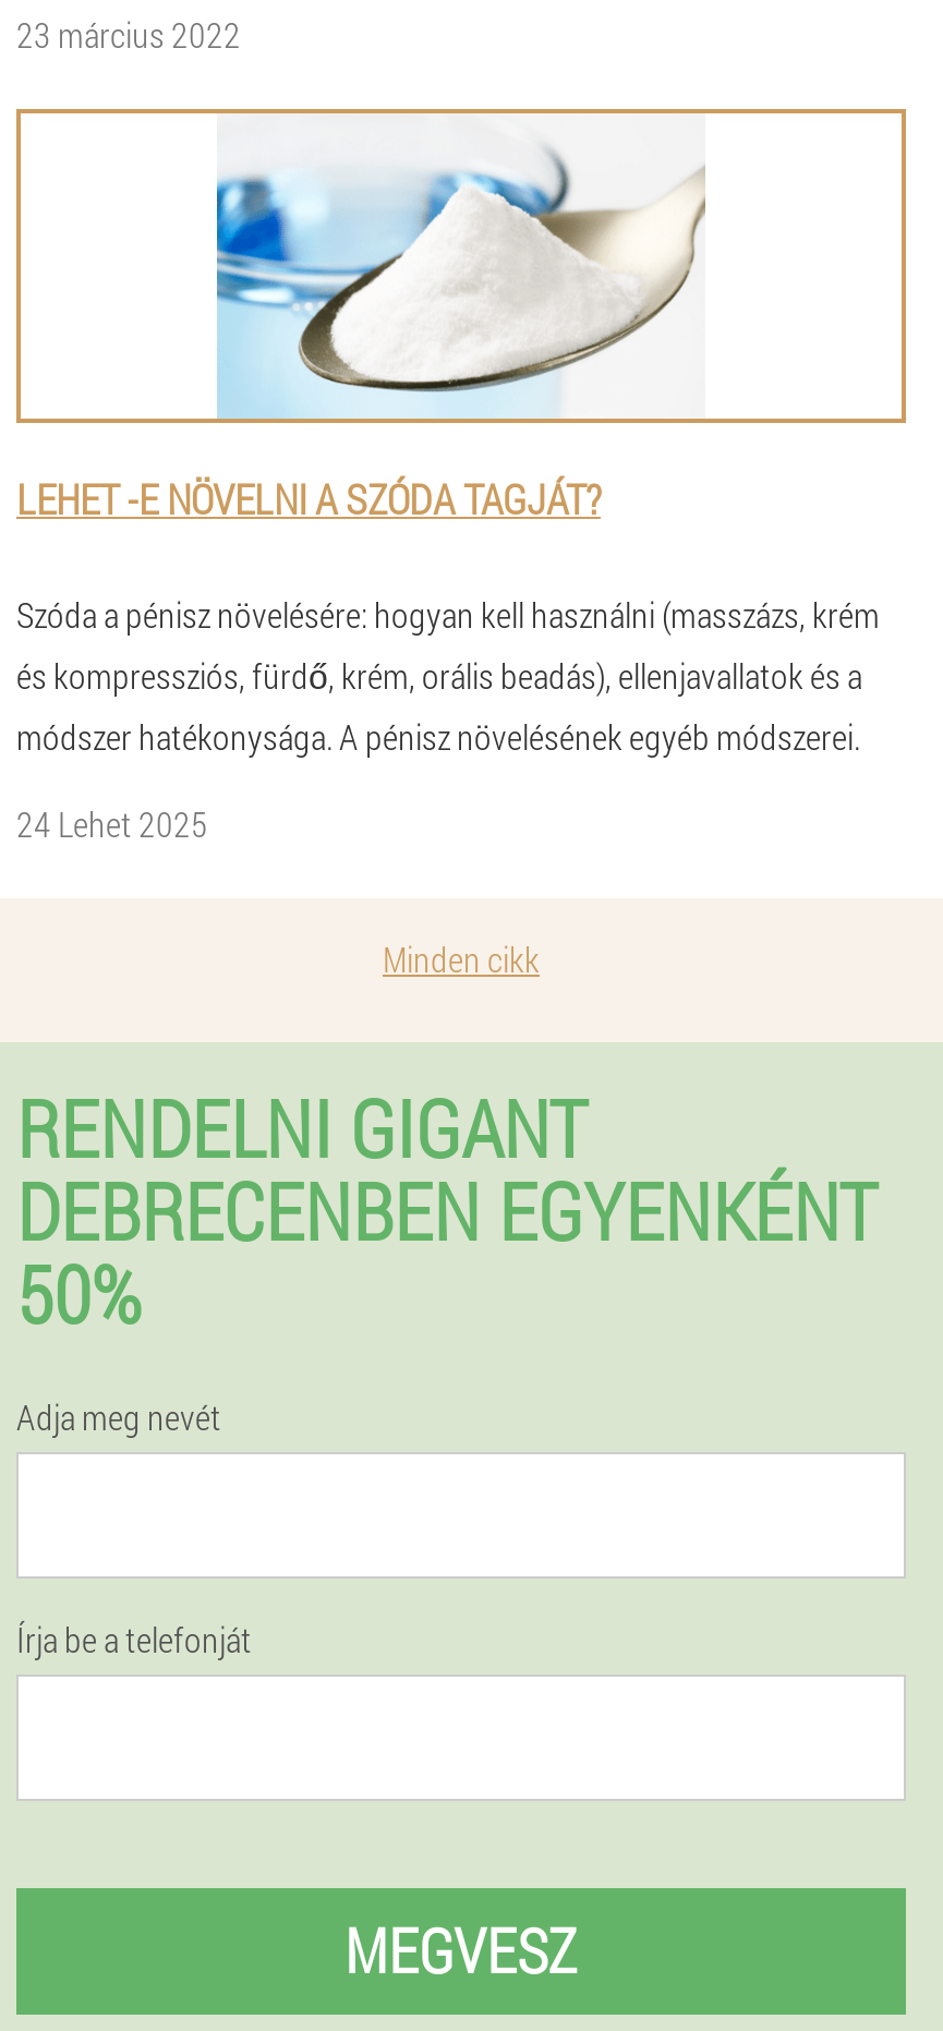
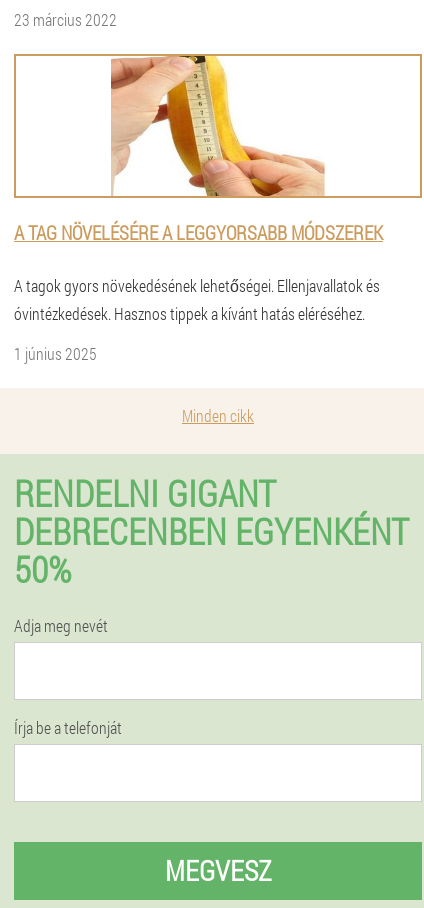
- [image]
- LEHET -E NÖVELNI A SZÓDA TAGJÁT?
+ [image]
+ A TAG NÖVELÉSÉRE A LEGGYORSABB MÓDSZEREK

- Szóda a pénisz növelésére: hogyan kell használni (masszázs, krém
- és kompressziós, fürdő, krém, orális beadás), ellenjavallatok és a
- módszer hatékonysága. A pénisz növelésének egyéb módszerei.
+ A tagok gyors növekedésének lehetőségei. Ellenjavallatok és
+ óvintézkedések. Hasznos tippek a kívánt hatás eléréséhez.

- 24 Lehet 2025
+ 1 június 2025
